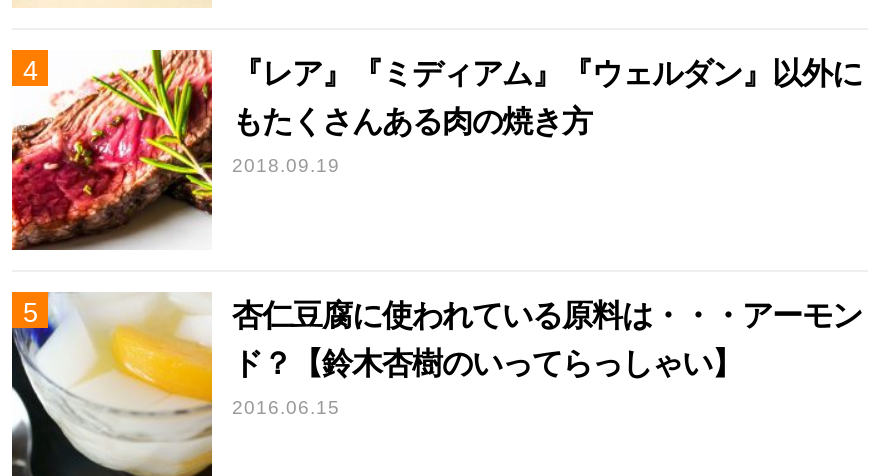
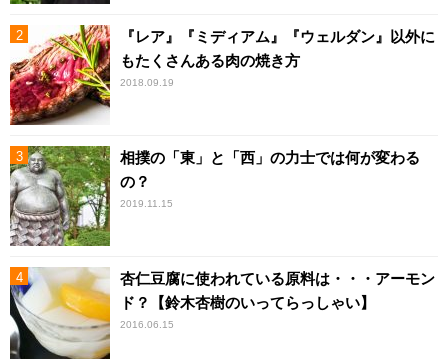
+ [image]
+ 相撲の「東」と「西」の力士では何が変わる
+ の？
+ 2019.11.15
